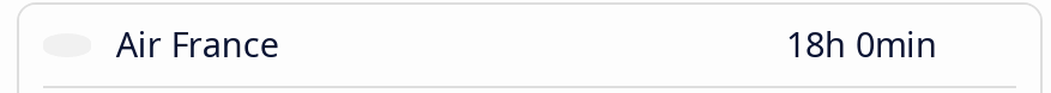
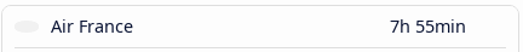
- 18h 0min
+ 7h 55min
